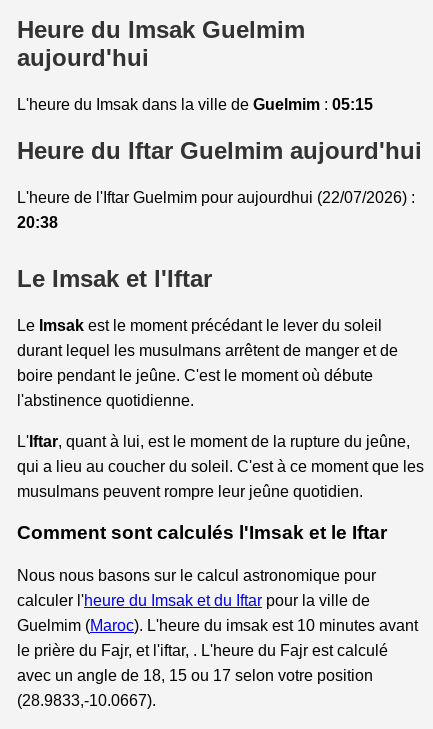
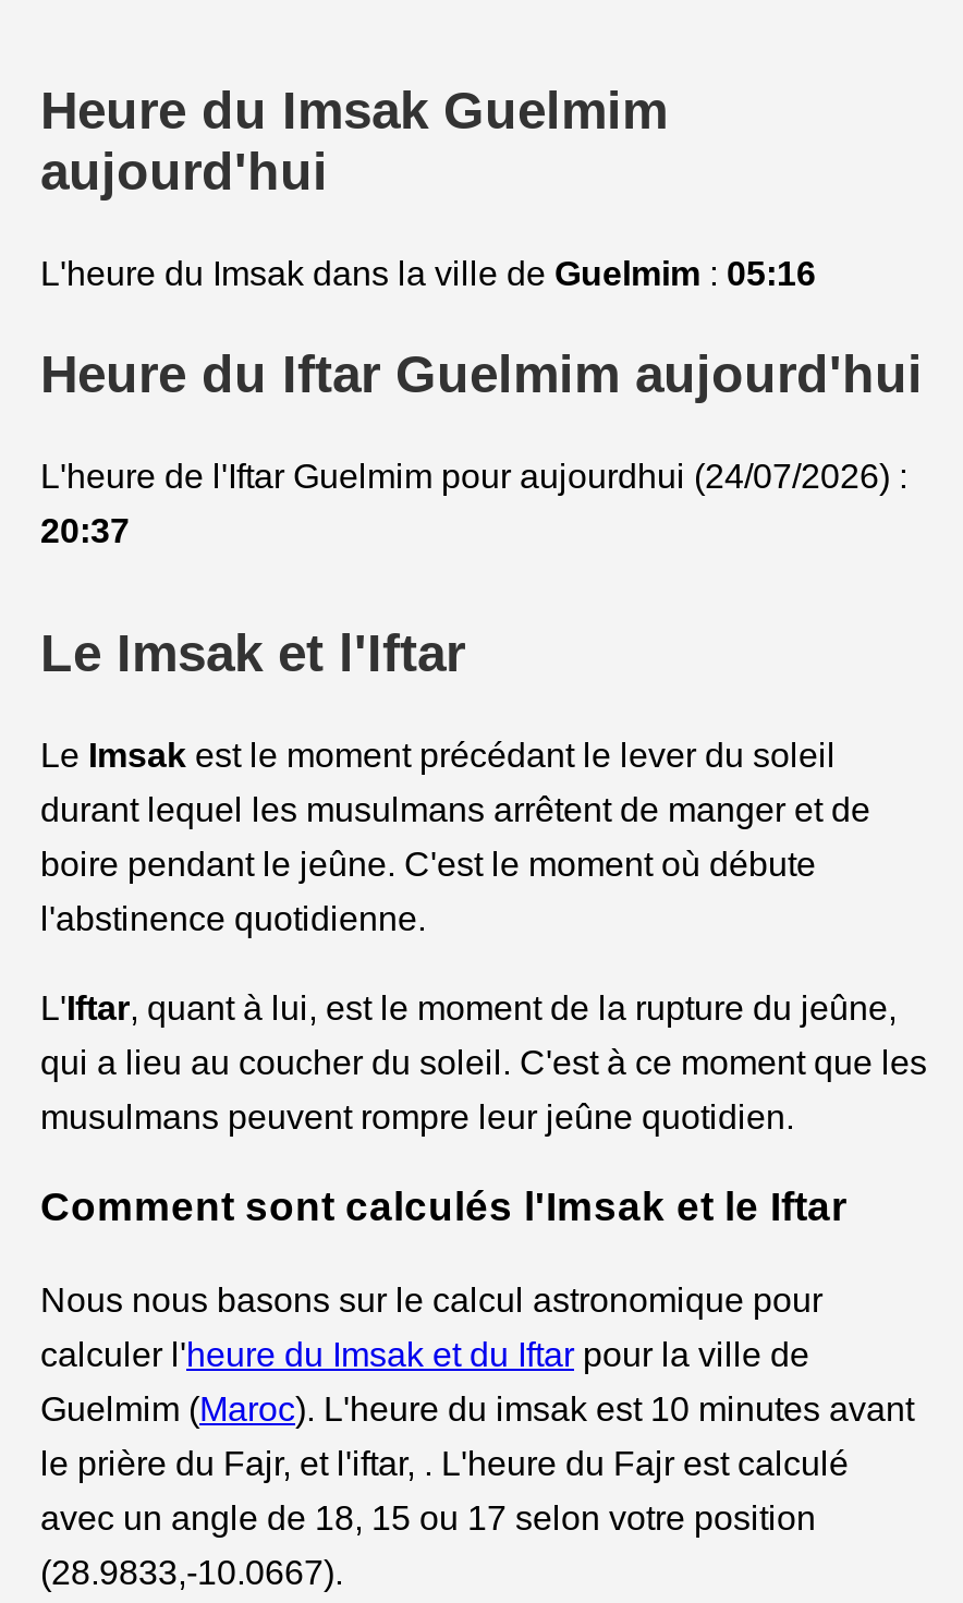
- L'heure du Imsak dans la ville de Guelmim: 05:15
+ L'heure du Imsak dans la ville de Guelmim: 05:16

- L'heure de l'Iftar Guelmim pour aujourdhui (22/07/2026) :
+ L'heure de l'Iftar Guelmim pour aujourdhui (24/07/2026) :

- 20:38
+ 20:37
